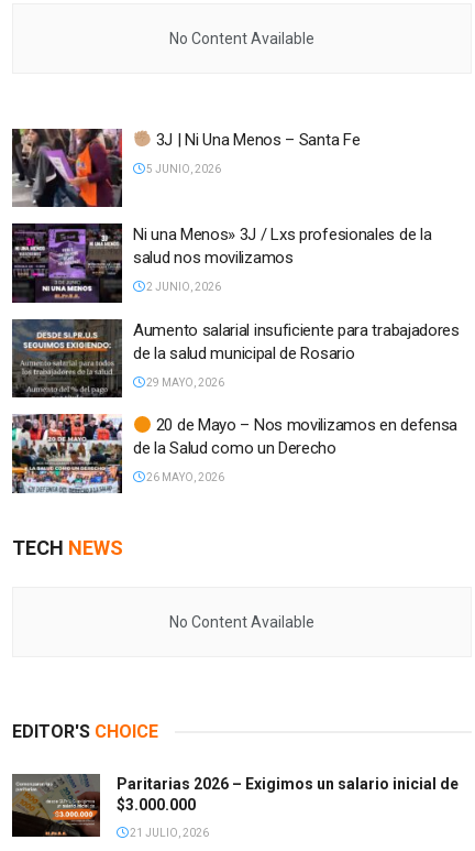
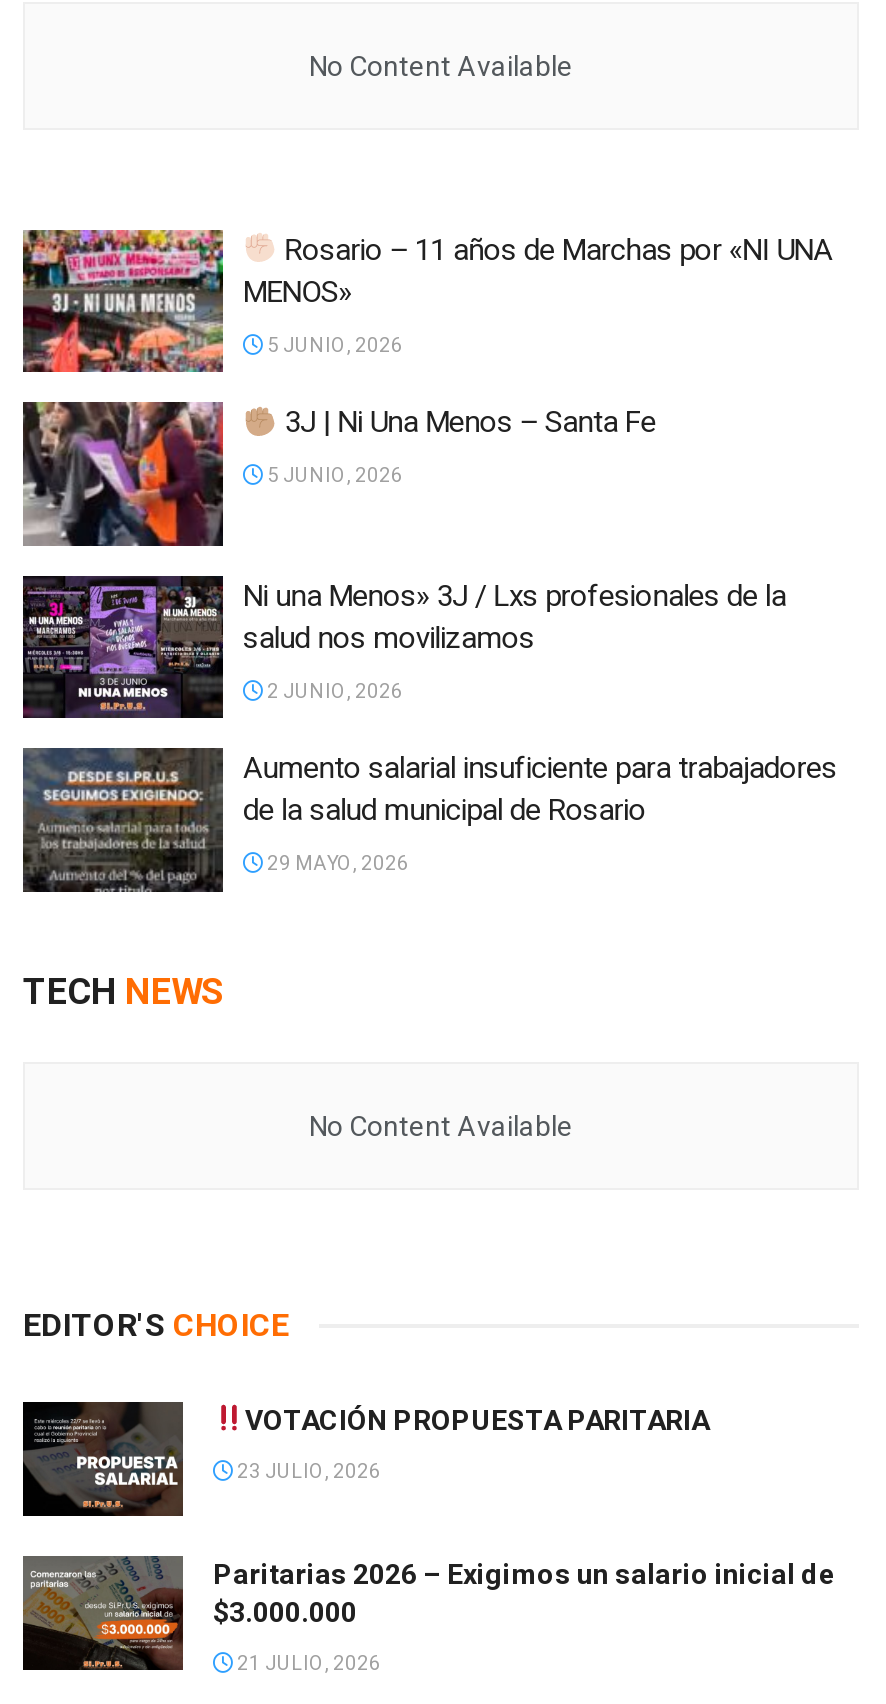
+ [image]
+ Rosario – 11 años de Marchas por «NI UNA
+ MENOS»
+ 5 JUNIO, 2026

- [image]
- 20 de Mayo – Nos movilizamos en defensa
- de la Salud como un Derecho
- 26 MAYO, 2026

+ [image]
+ VOTACIÓN PROPUESTA PARITARIA
+ 23 JULIO, 2026
